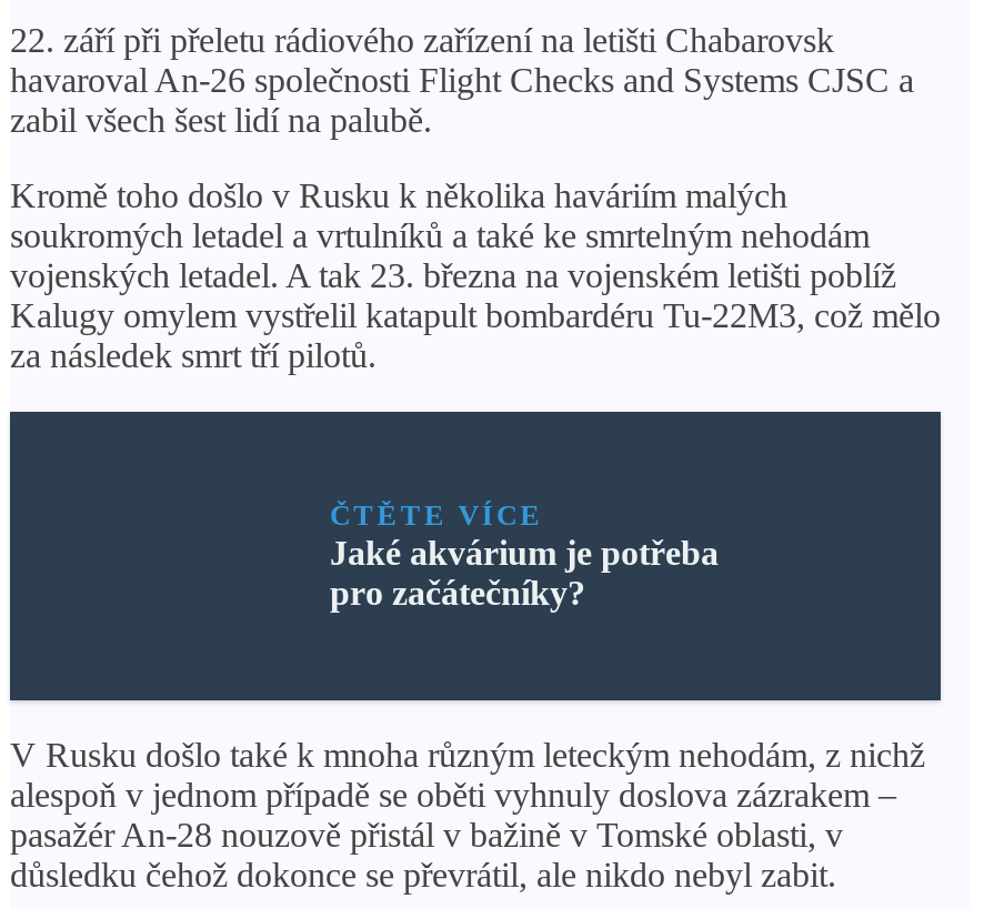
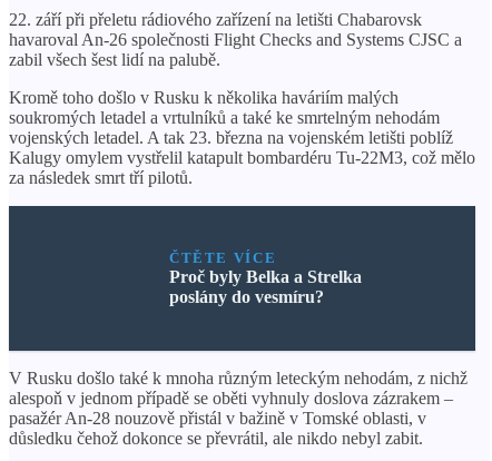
- Jaké akvárium je potřeba
- pro začátečníky?
+ Proč byly Belka a Strelka
+ poslány do vesmíru?
